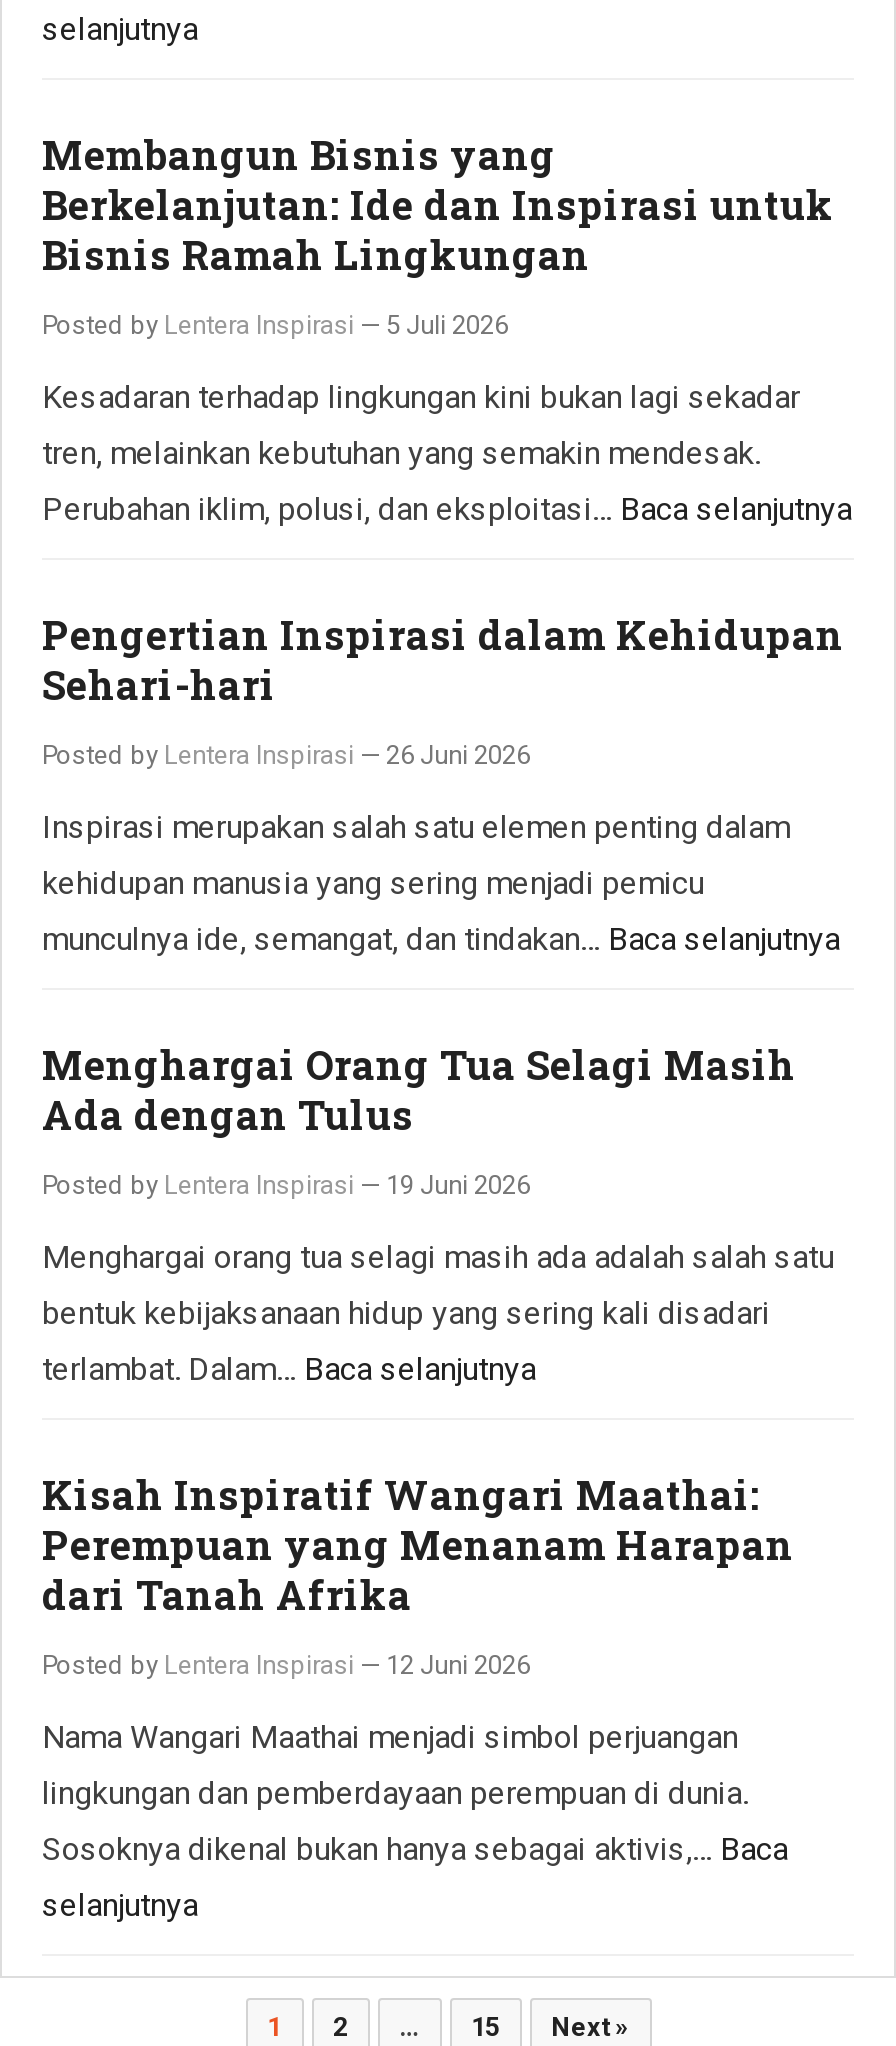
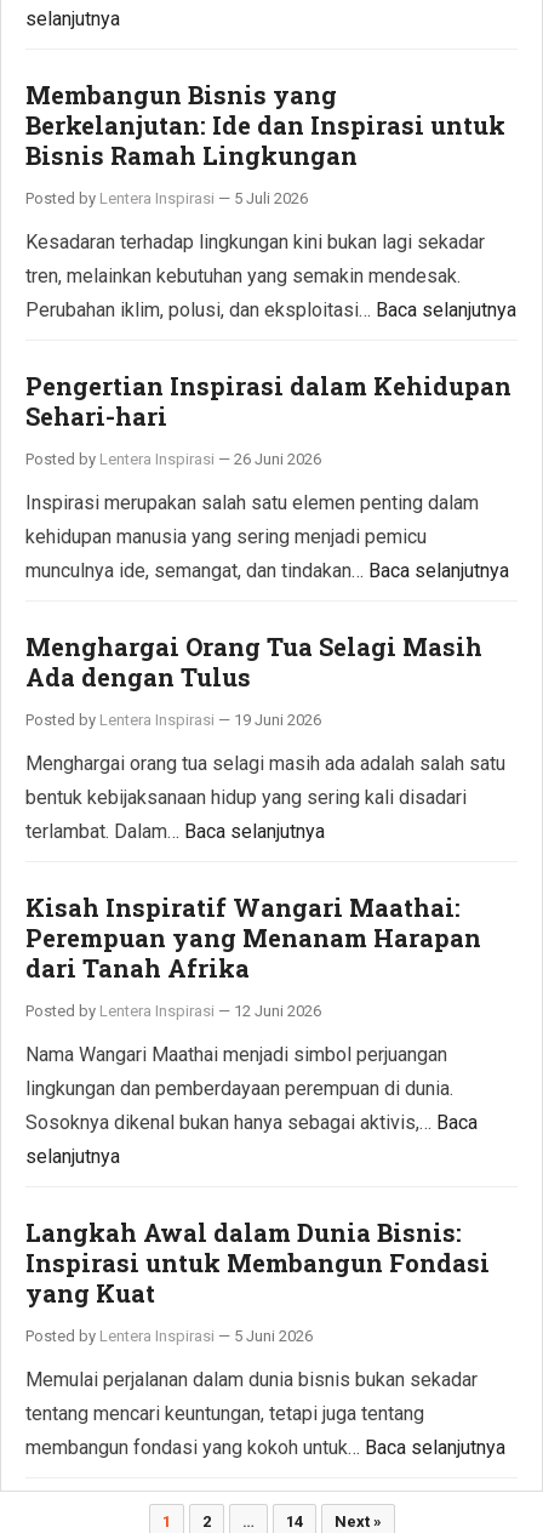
+ Langkah Awal dalam Dunia Bisnis:
+ Inspirasi untuk Membangun Fondasi
+ yang Kuat
+ Posted by Lentera Inspirasi — 5 Juni 2026
+ Memulai perjalanan dalam dunia bisnis bukan sekadar
+ tentang mencari keuntungan, tetapi juga tentang
+ membangun fondasi yang kokoh untuk… Baca selanjutnya

- 15
+ 14
